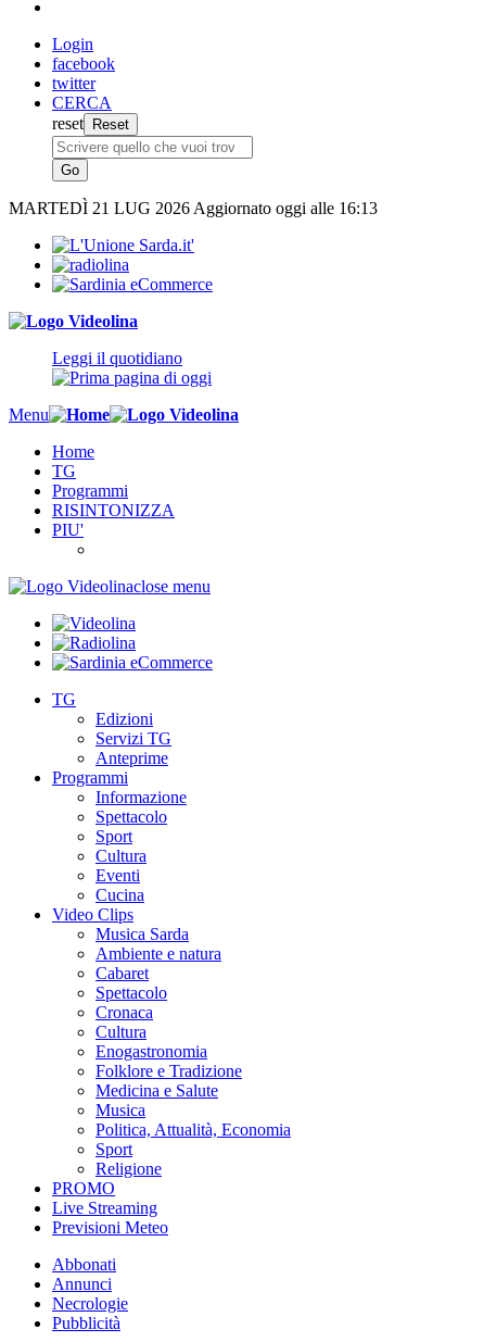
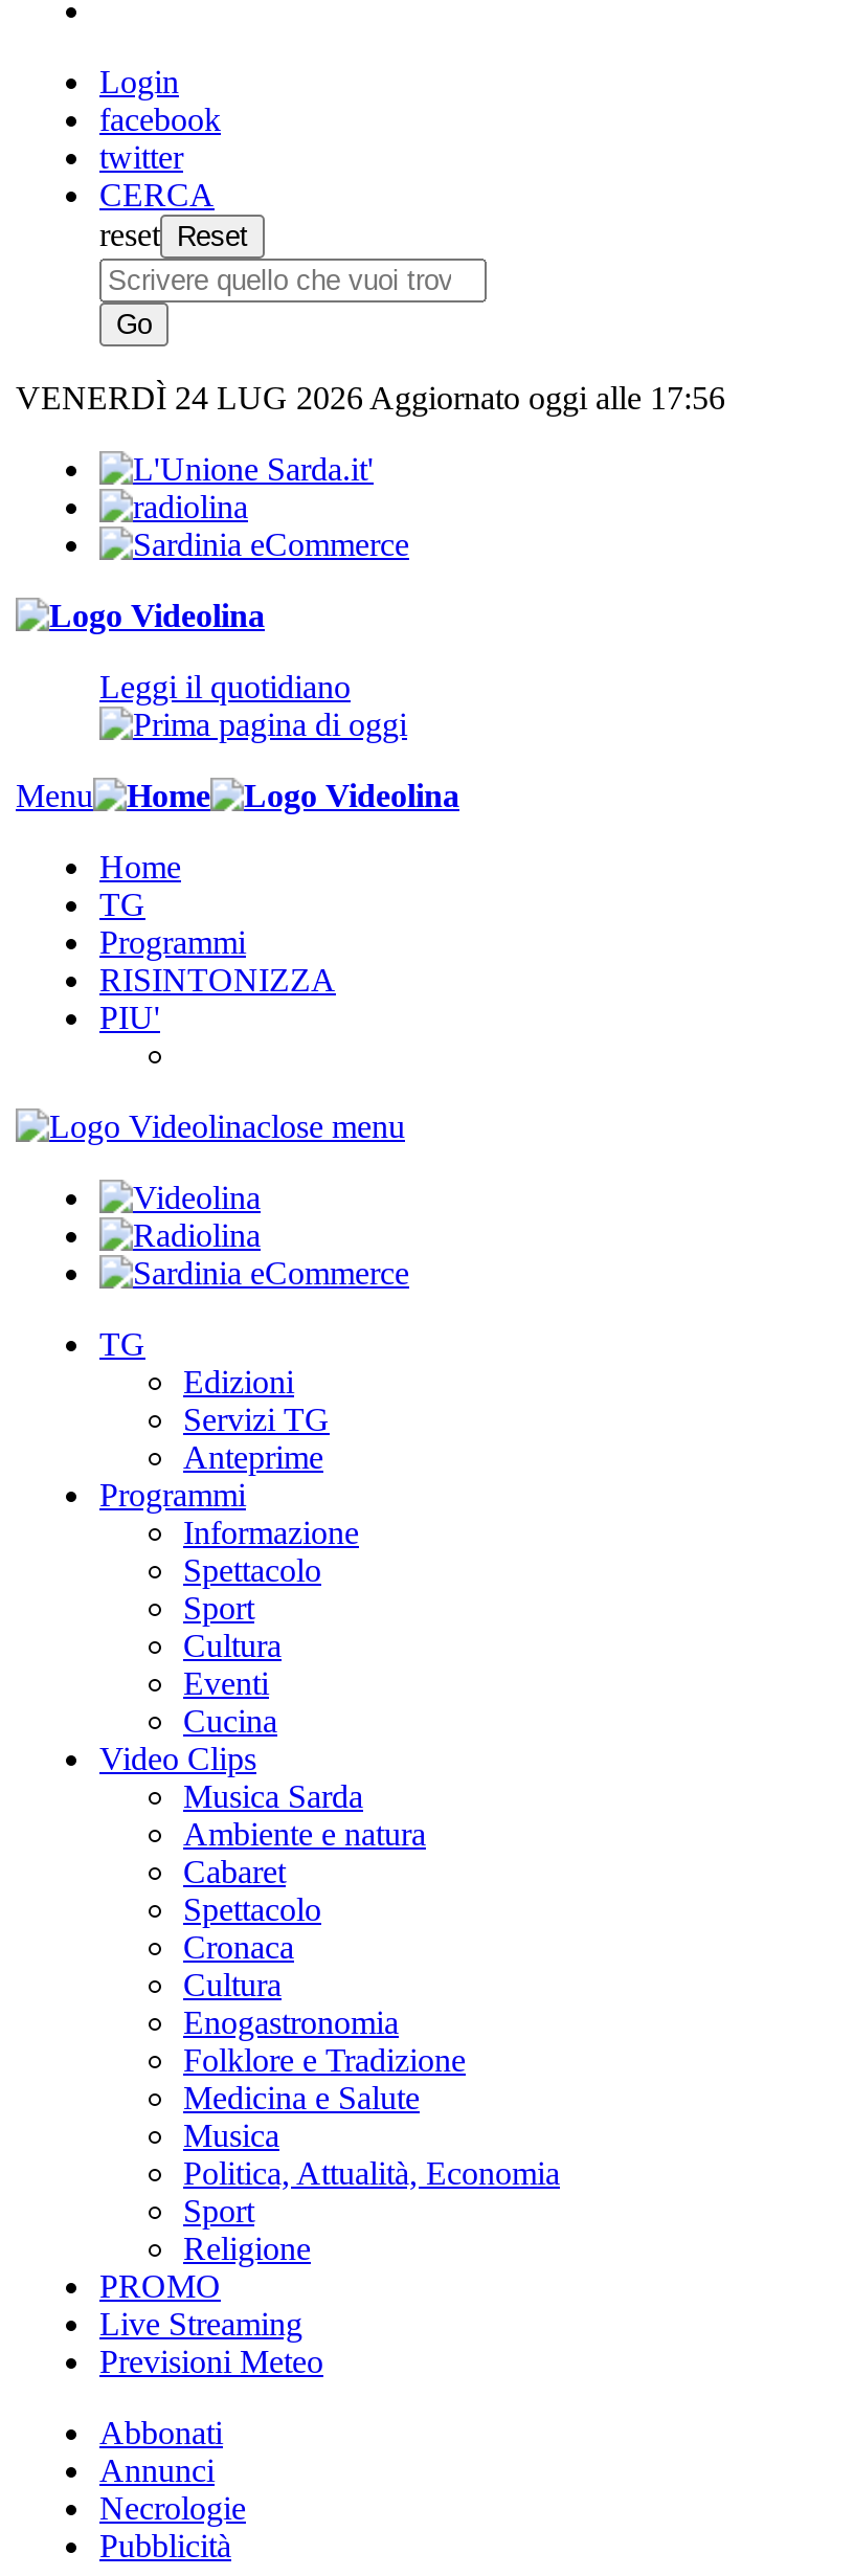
- MARTEDÌ 21 LUG 2026 Aggiornato oggi alle 16:13
+ VENERDÌ 24 LUG 2026 Aggiornato oggi alle 17:56
